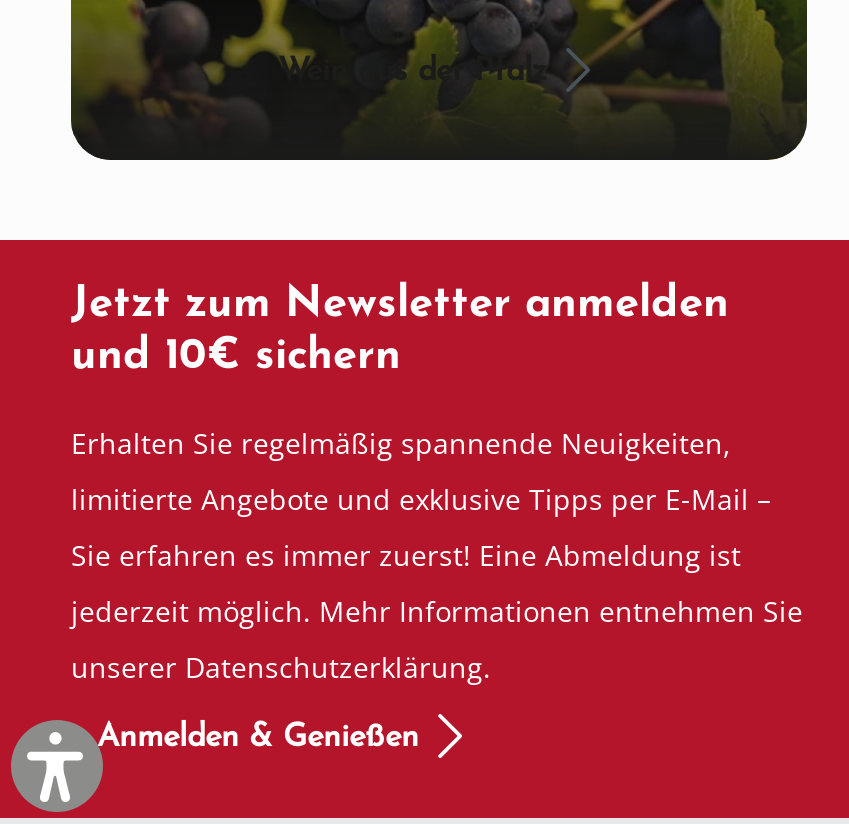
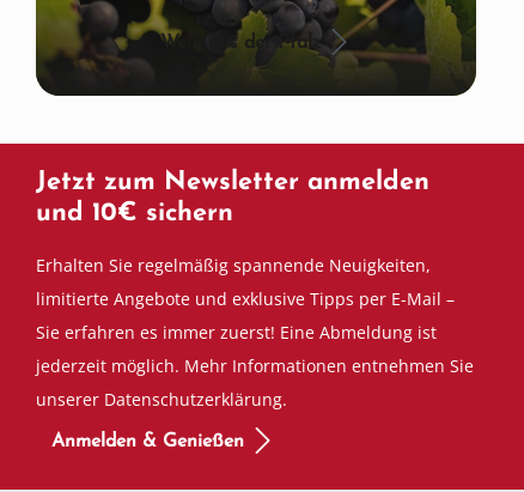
- [image]
